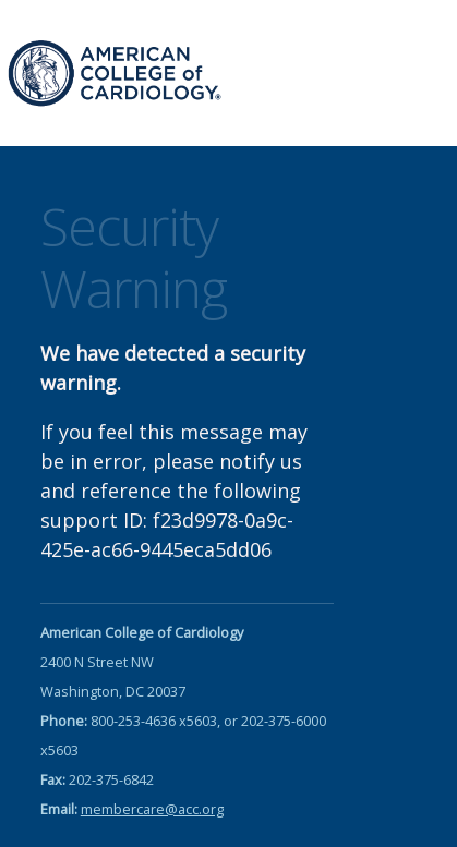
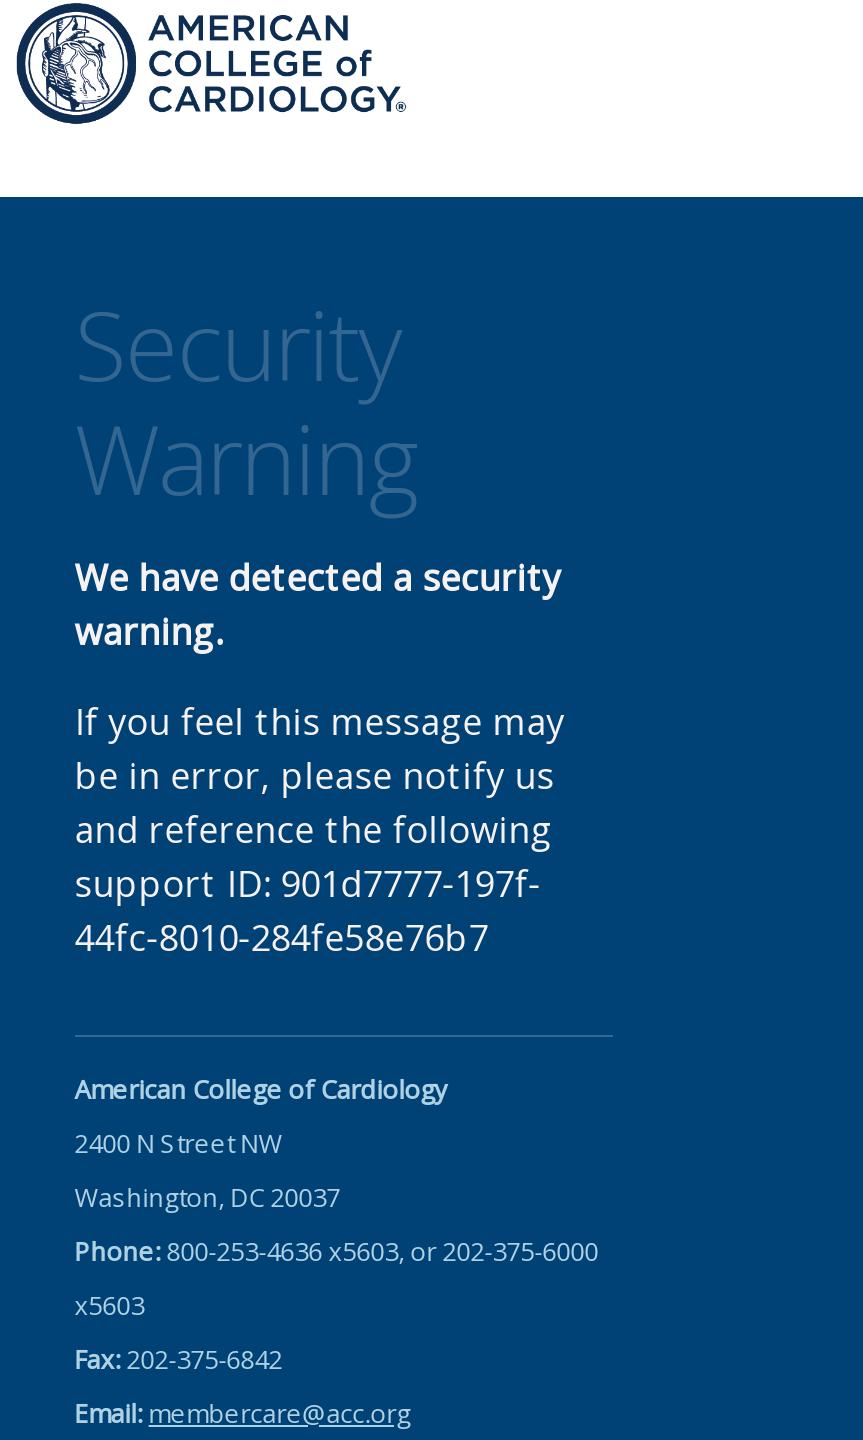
- support ID: f23d9978-0a9c-
- 425e-ac66-9445eca5dd06
+ support ID: 901d7777-197f-
+ 44fc-8010-284fe58e76b7
